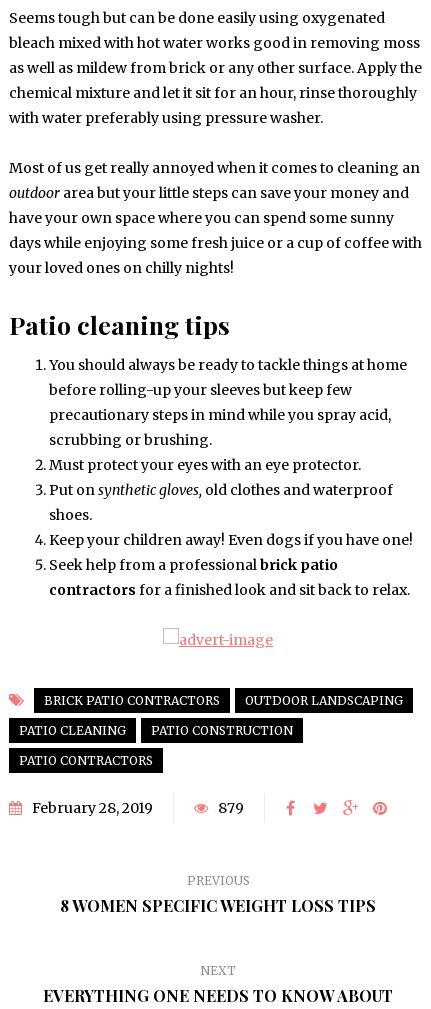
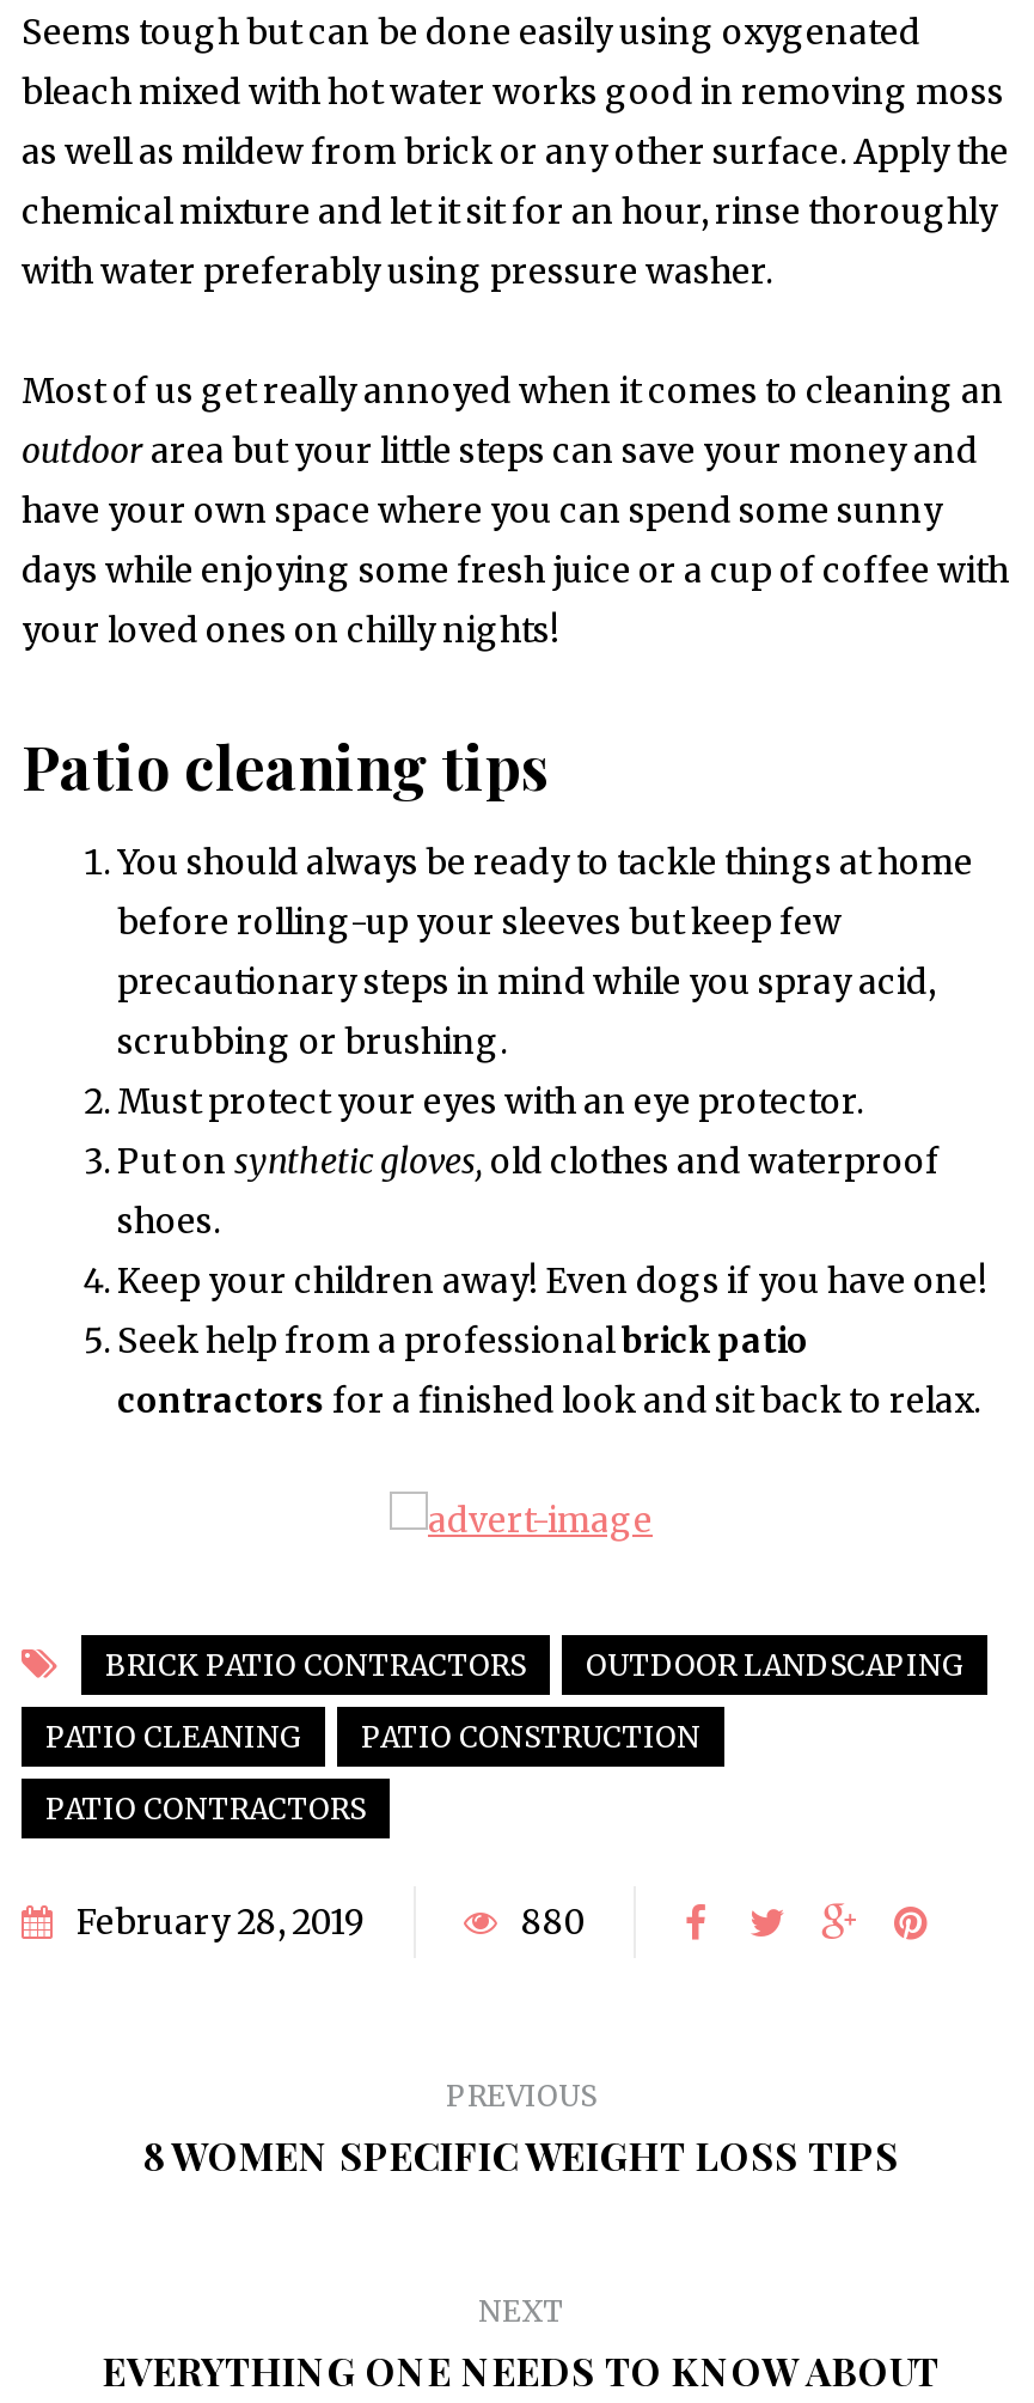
- 879
+ 880
